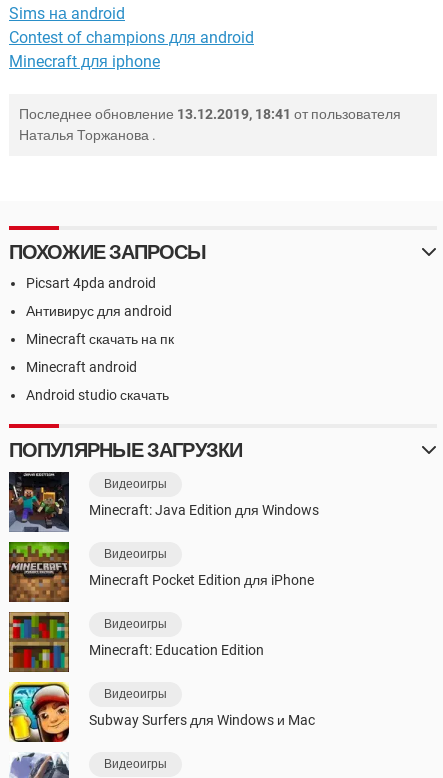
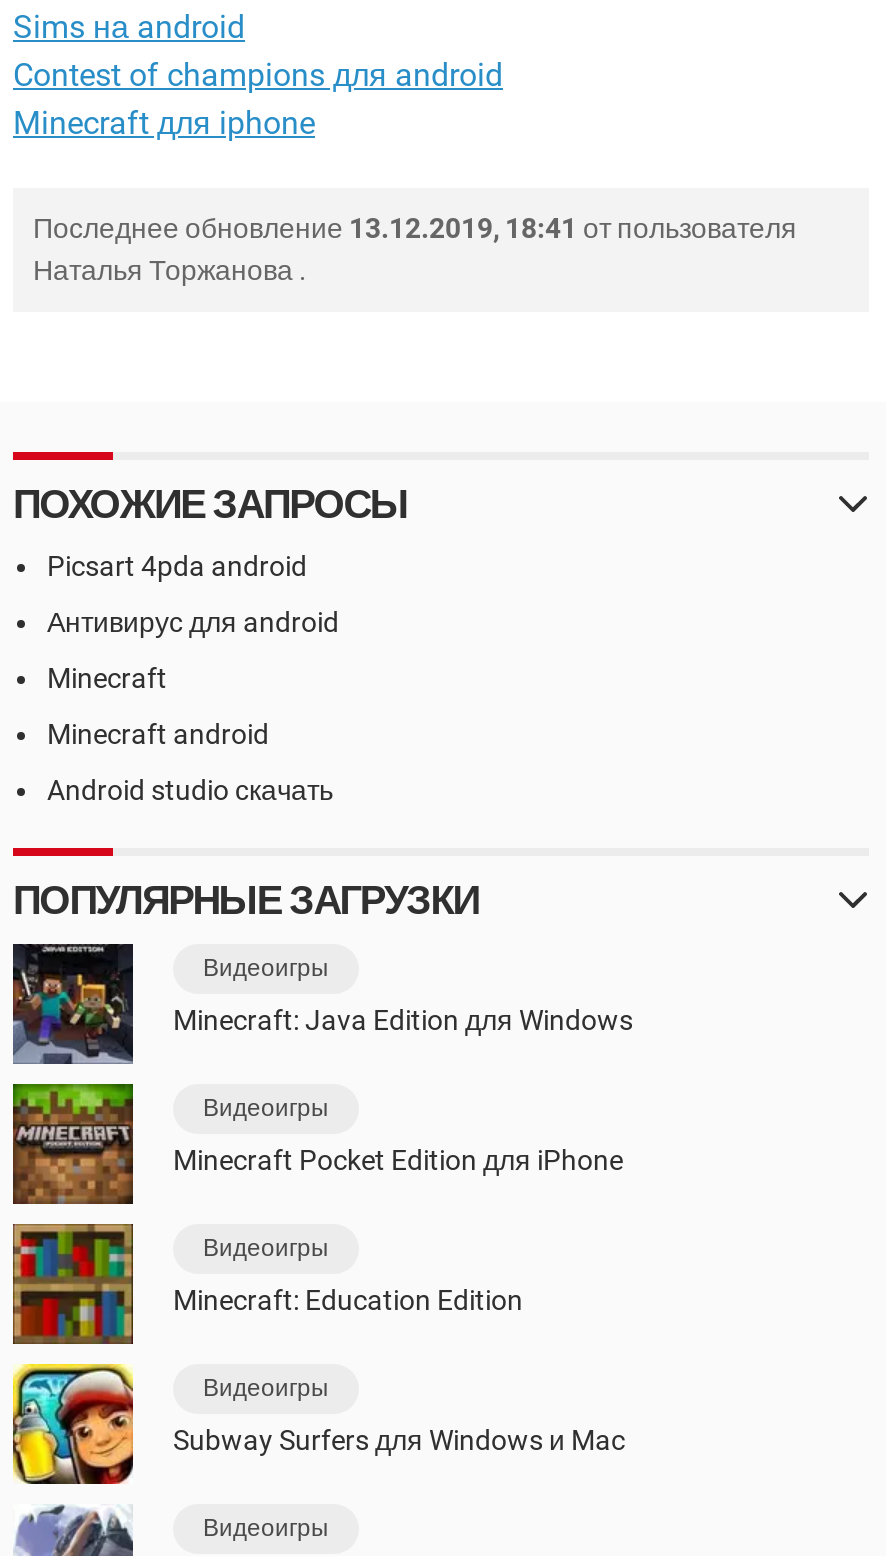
- Minecraft скачать на пк
+ Minecraft
